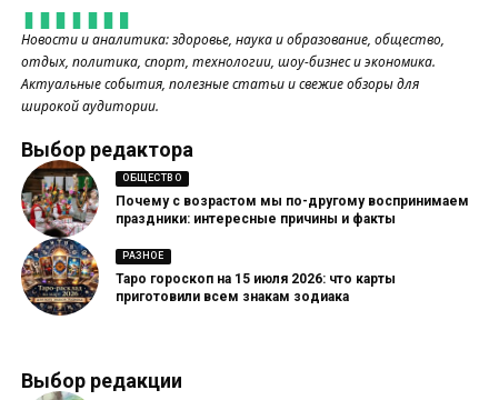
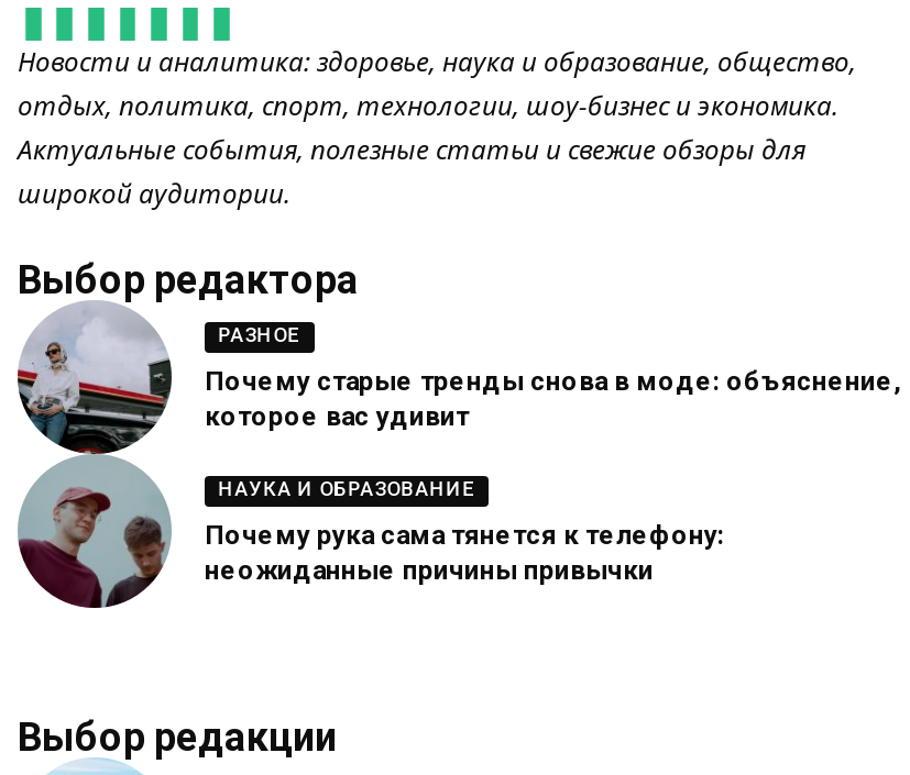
- [image]
- Таро гороскоп на 15 июля 2026: что карты
- приготовили всем знакам зодиака
+ [image]
+ Почему старые тренды снова в моде: объяснение,
+ которое вас удивит
+ НАУКА И ОБРАЗОВАНИЕ
+ Почему рука сама тянется к телефону:
+ неожиданные причины привычки

- ОБЩЕСТВО
- Почему с возрастом мы по-другому воспринимаем
- праздники: интересные причины и факты

moved up: РАЗНОЕ
